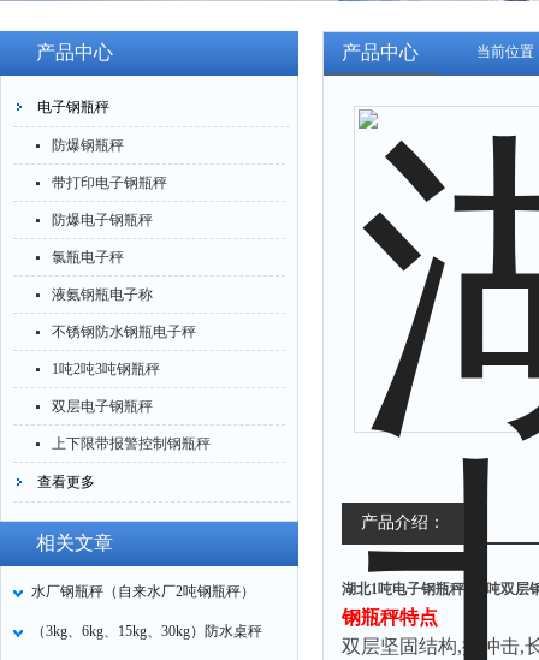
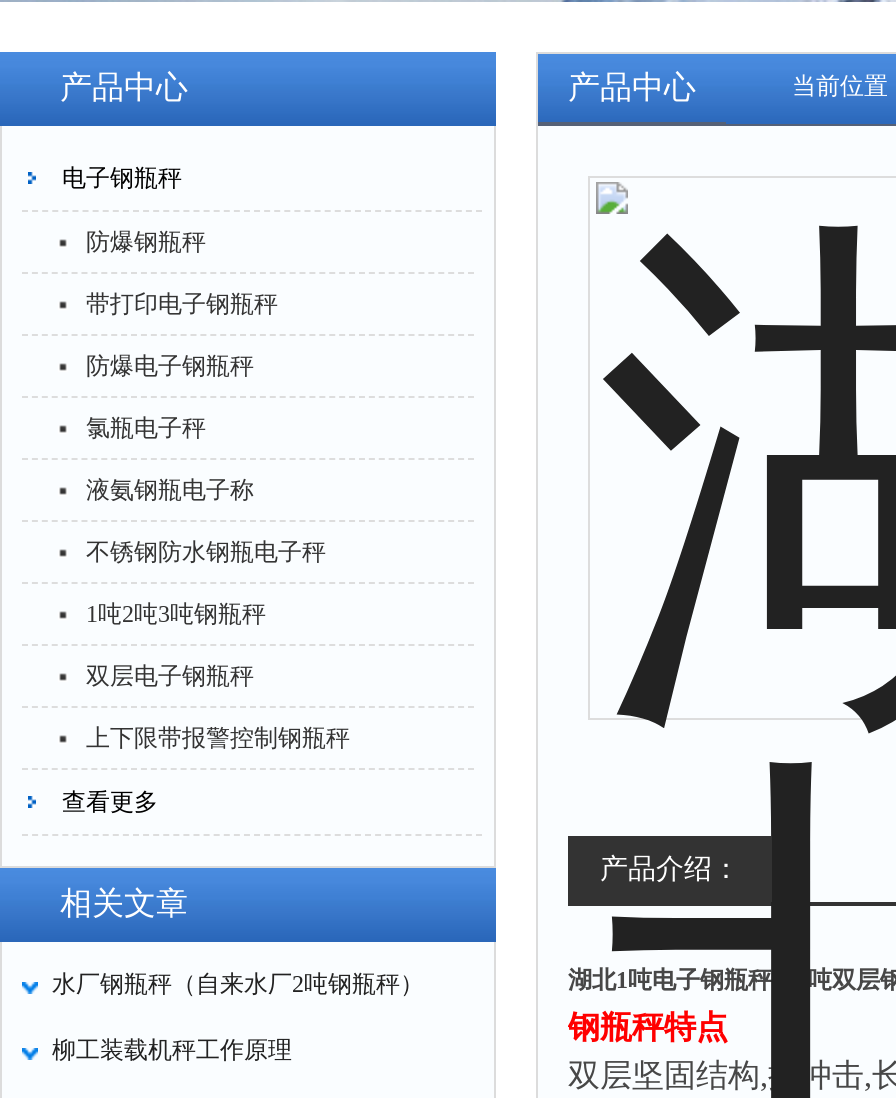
- （3kg、6kg、15kg、30kg）防水桌秤
+ 柳工装载机秤工作原理
